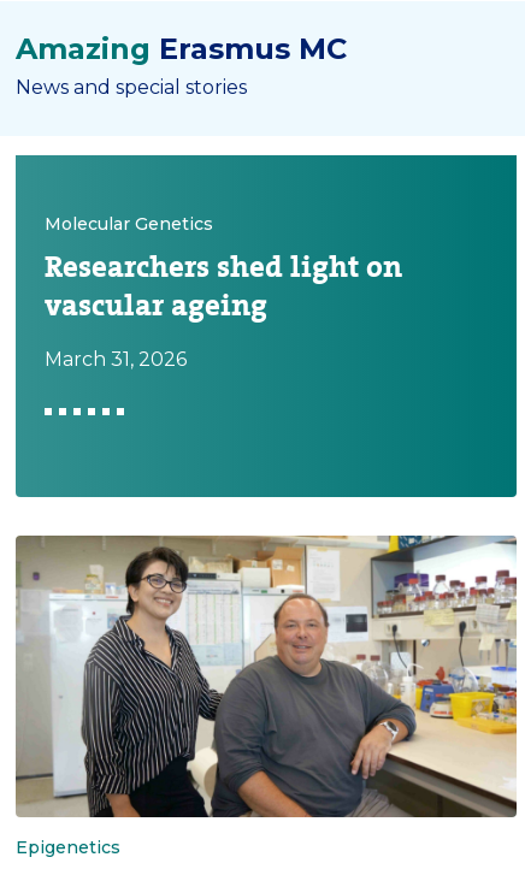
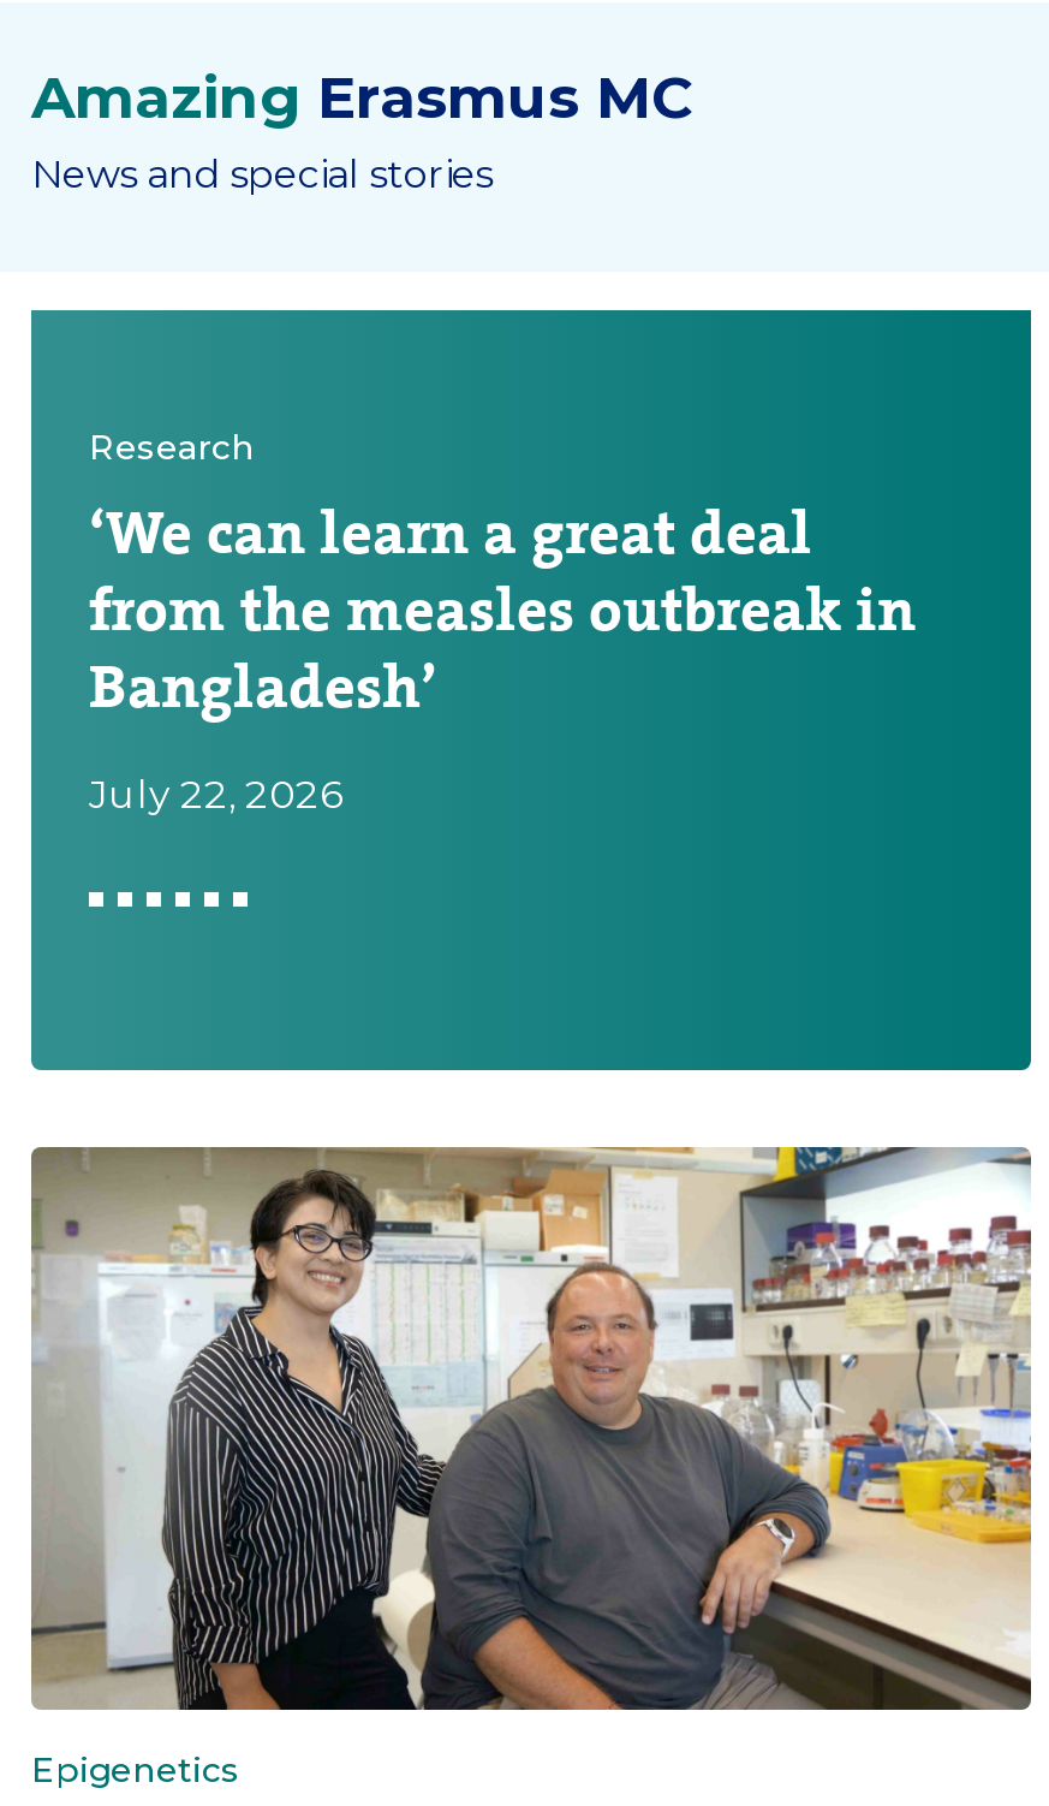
- Molecular Genetics
- Researchers shed light on
- vascular ageing
+ Research
+ ‘We can learn a great deal
+ from the measles outbreak in
+ Bangladesh’

- March 31, 2026
+ July 22, 2026
